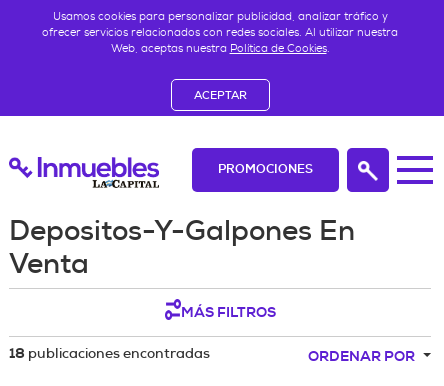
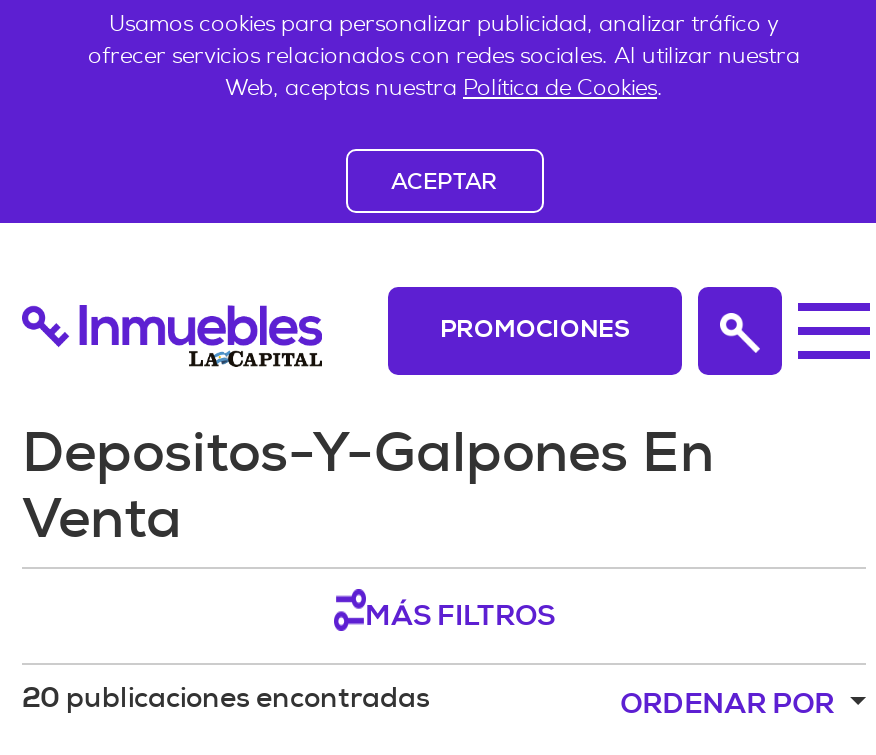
- 18 publicaciones encontradas
+ 20 publicaciones encontradas
